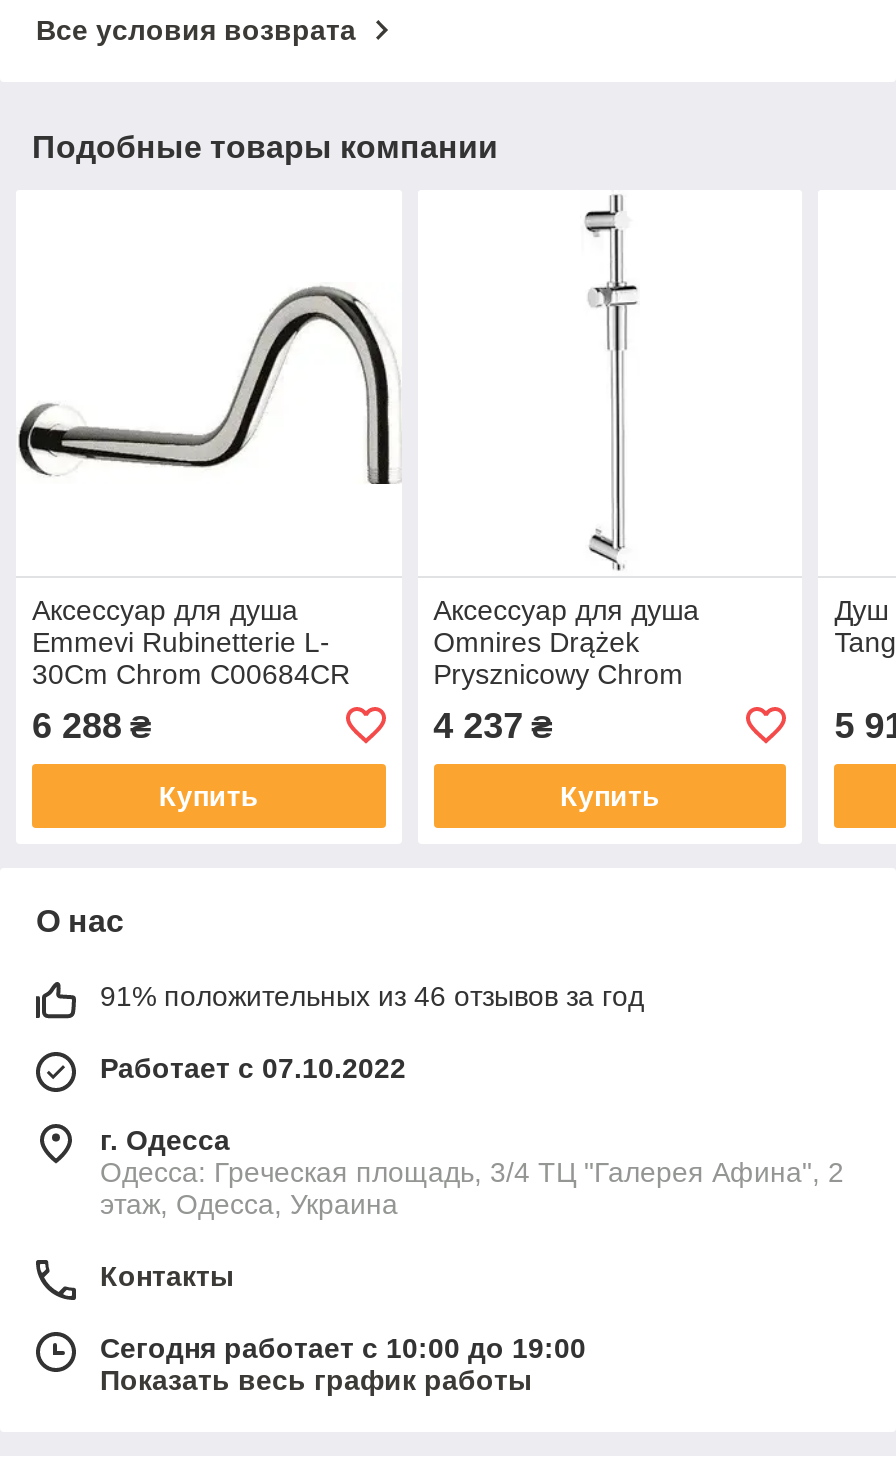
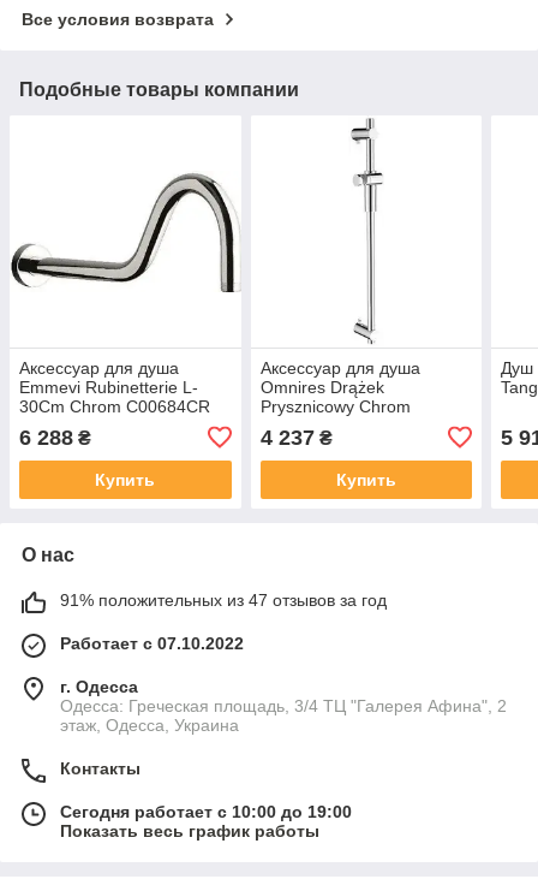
- 91% положительных из 46 отзывов за год
+ 91% положительных из 47 отзывов за год
